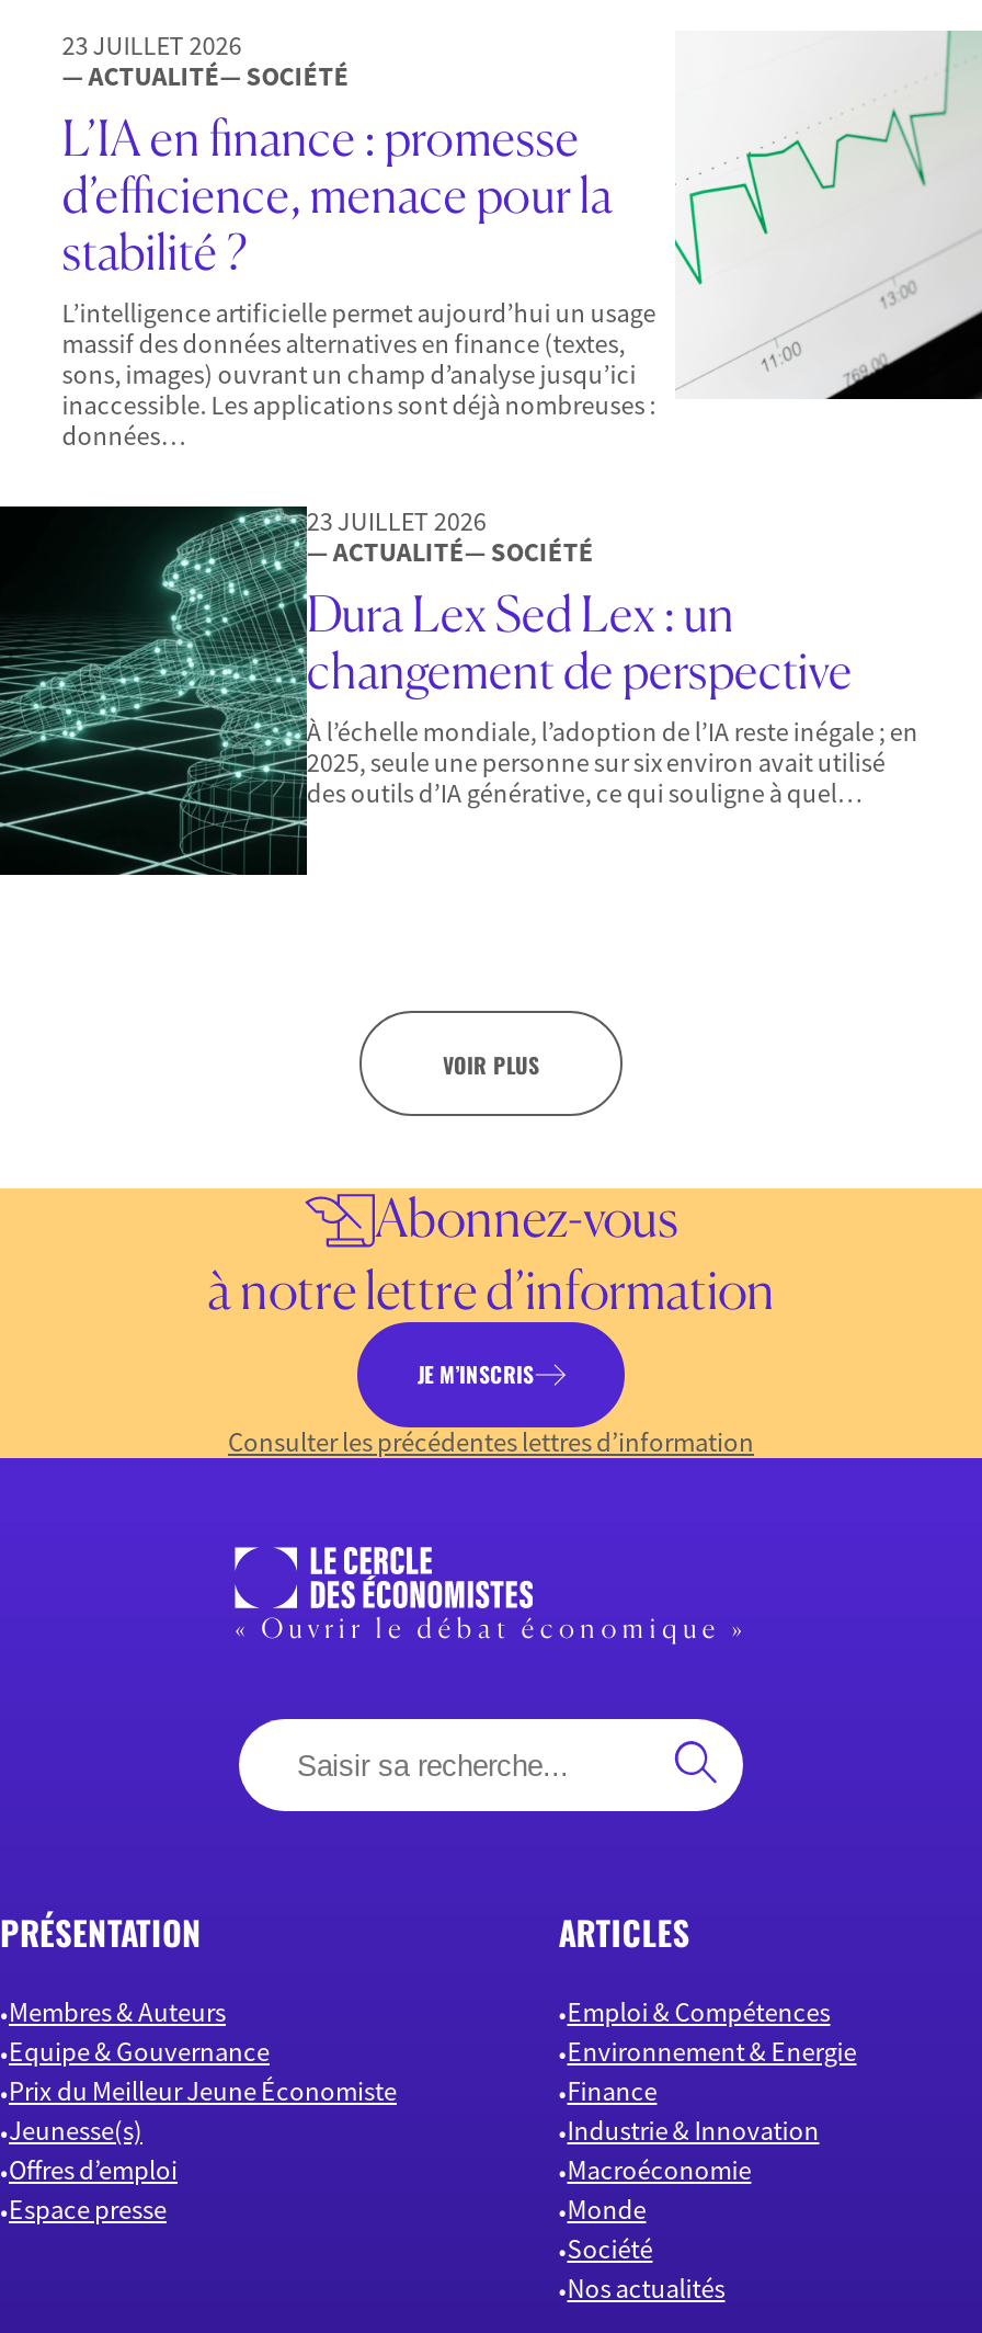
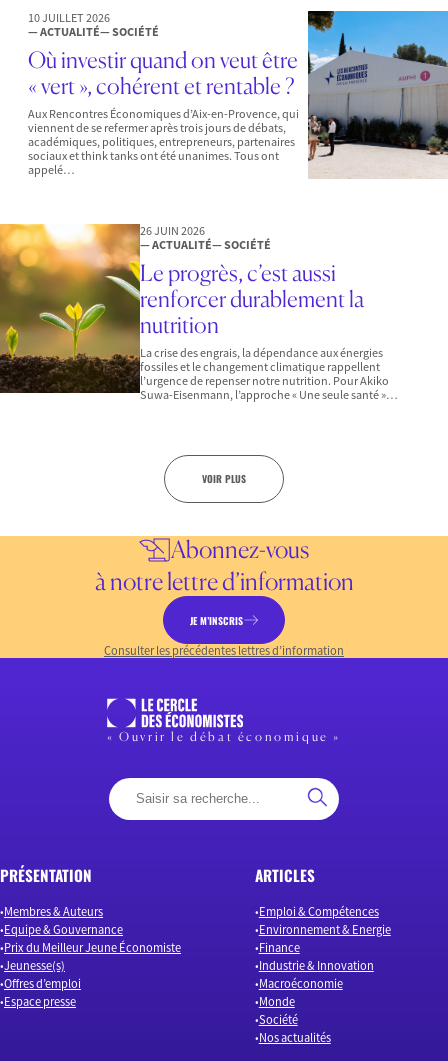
- 23 JUILLET 2026
+ 10 JUILLET 2026

- [image]
- L’IA en finance : promesse
- d’efficience, menace pour la
- stabilité ?
- L’intelligence artificielle permet aujourd’hui un usage
- massif des données alternatives en finance (textes,
- sons, images) ouvrant un champ d’analyse jusqu’ici
- inaccessible. Les applications sont déjà nombreuses :
- données…
+ [image]
+ Où investir quand on veut être
+ « vert », cohérent et rentable ?
+ Aux Rencontres Économiques d’Aix-en-Provence, qui
+ viennent de se refermer après trois jours de débats,
+ académiques, politiques, entrepreneurs, partenaires
+ sociaux et think tanks ont été unanimes. Tous ont
+ appelé…

- [image]
- 23 JUILLET 2026
+ [image]
+ 26 JUIN 2026

- Dura Lex Sed Lex : un
- changement de perspective
- À l’échelle mondiale, l’adoption de l’IA reste inégale ; en
- 2025, seule une personne sur six environ avait utilisé
- des outils d’IA générative, ce qui souligne à quel…
+ Le progrès, c’est aussi
+ renforcer durablement la
+ nutrition
+ La crise des engrais, la dépendance aux énergies
+ fossiles et le changement climatique rappellent
+ l’urgence de repenser notre nutrition. Pour Akiko
+ Suwa-Eisenmann, l’approche « Une seule santé »…
